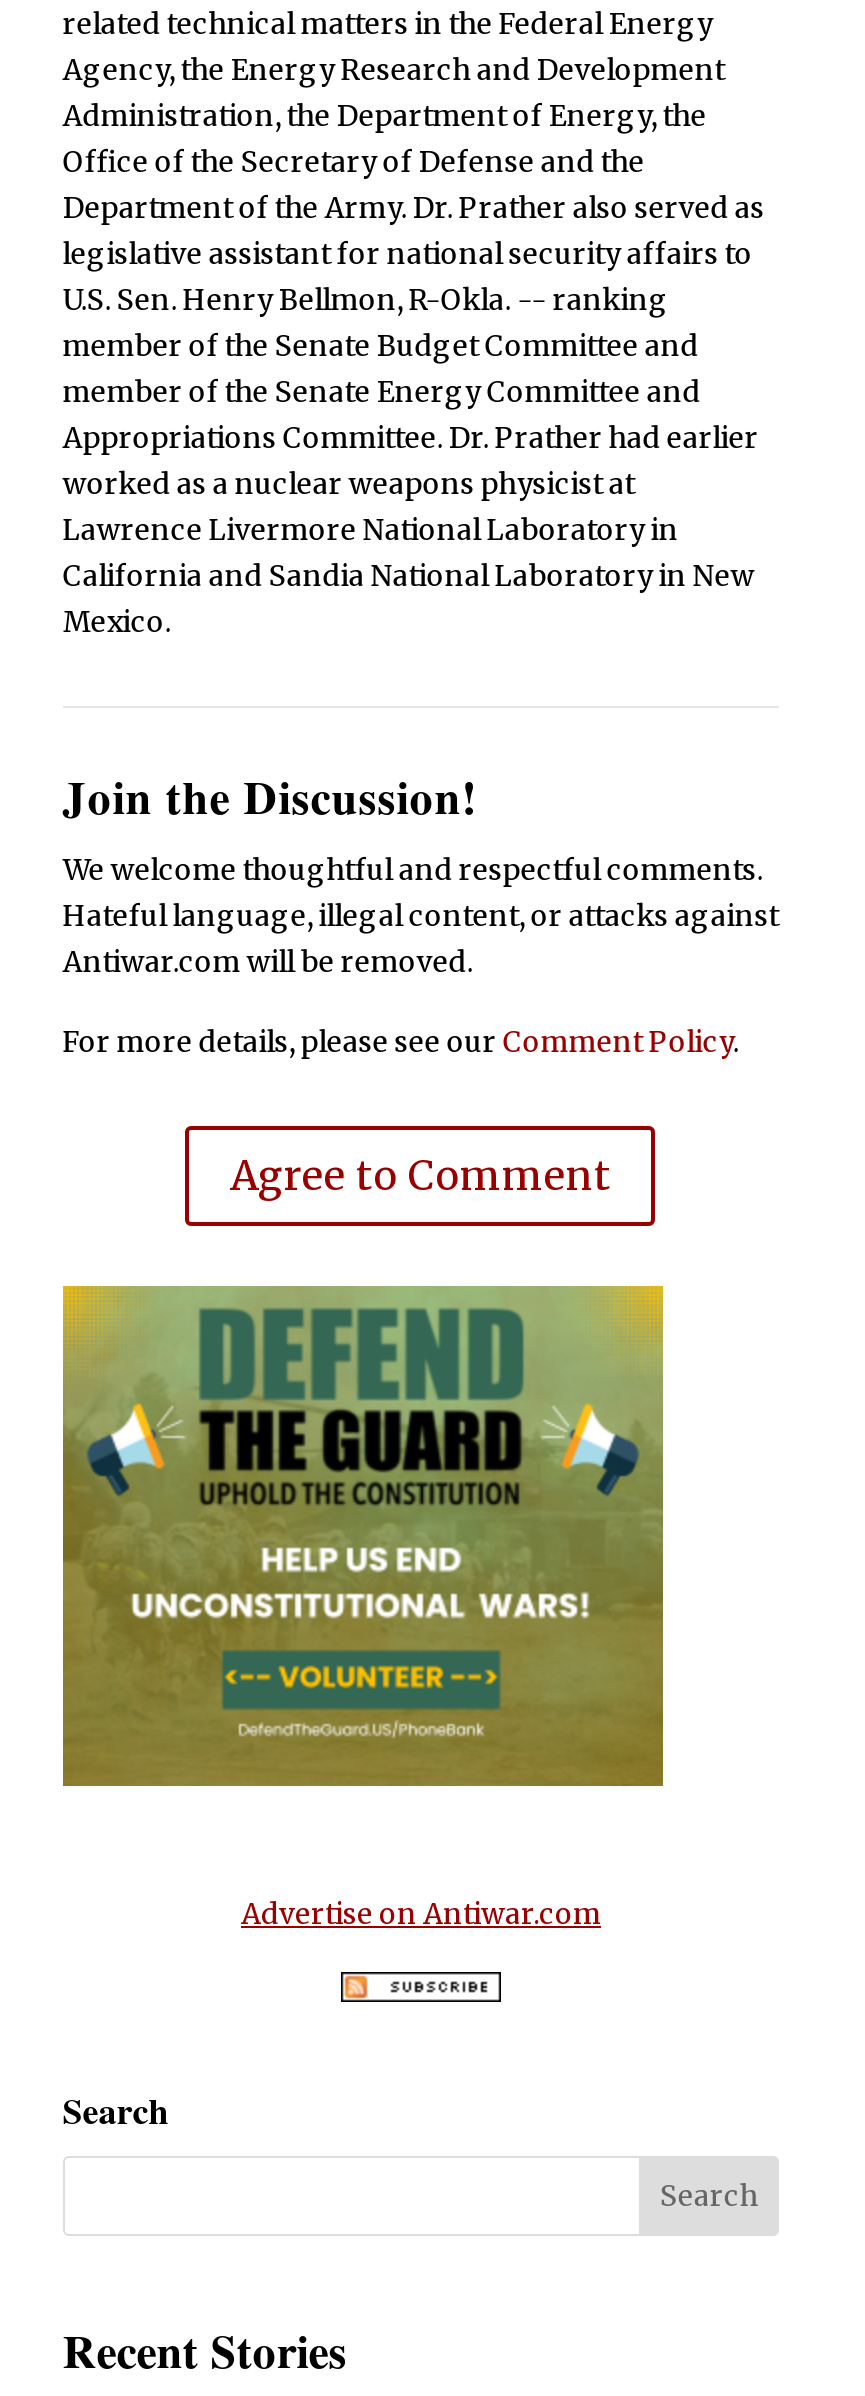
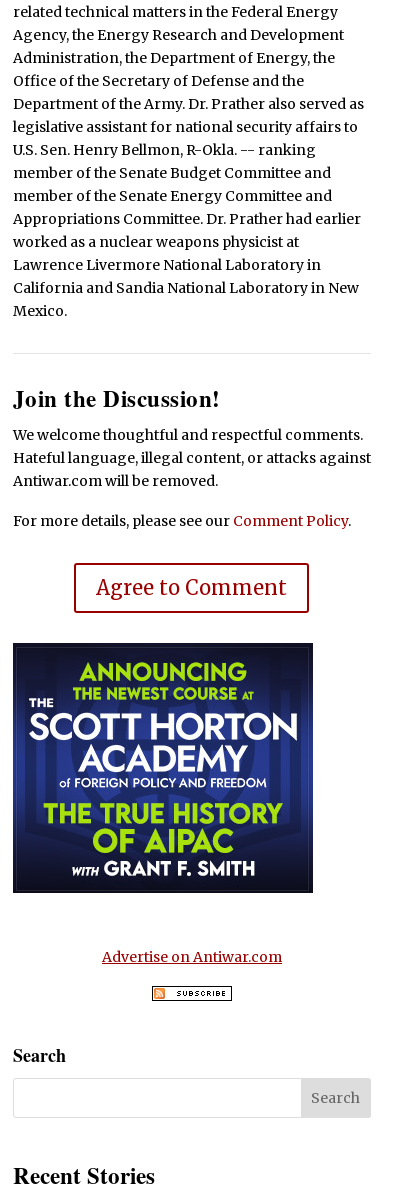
- [image]
+ [image]
